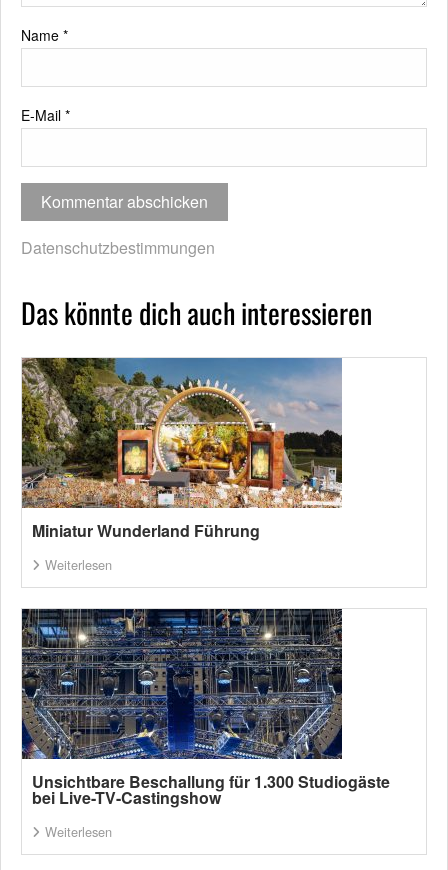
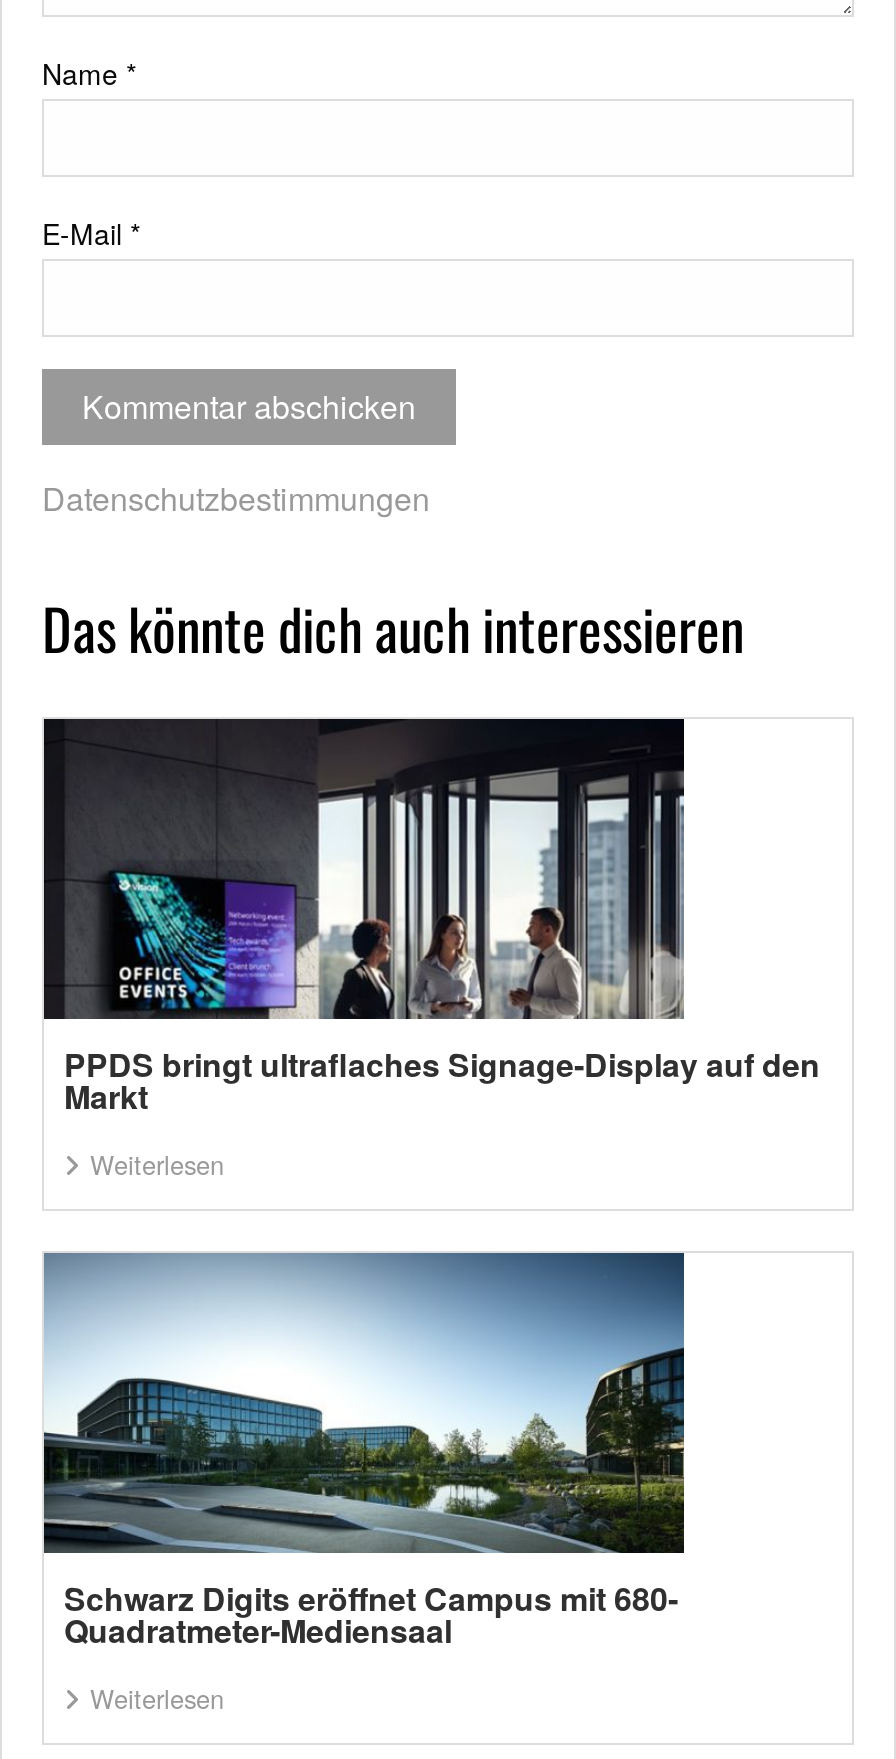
- [image]
- Miniatur Wunderland Führung
+ [image]
+ PPDS bringt ultraflaches Signage-Display auf den
+ Markt

- [image]
- Unsichtbare Beschallung für 1.300 Studiogäste
- bei Live-TV-Castingshow
+ [image]
+ Schwarz Digits eröffnet Campus mit 680-
+ Quadratmeter-Mediensaal
